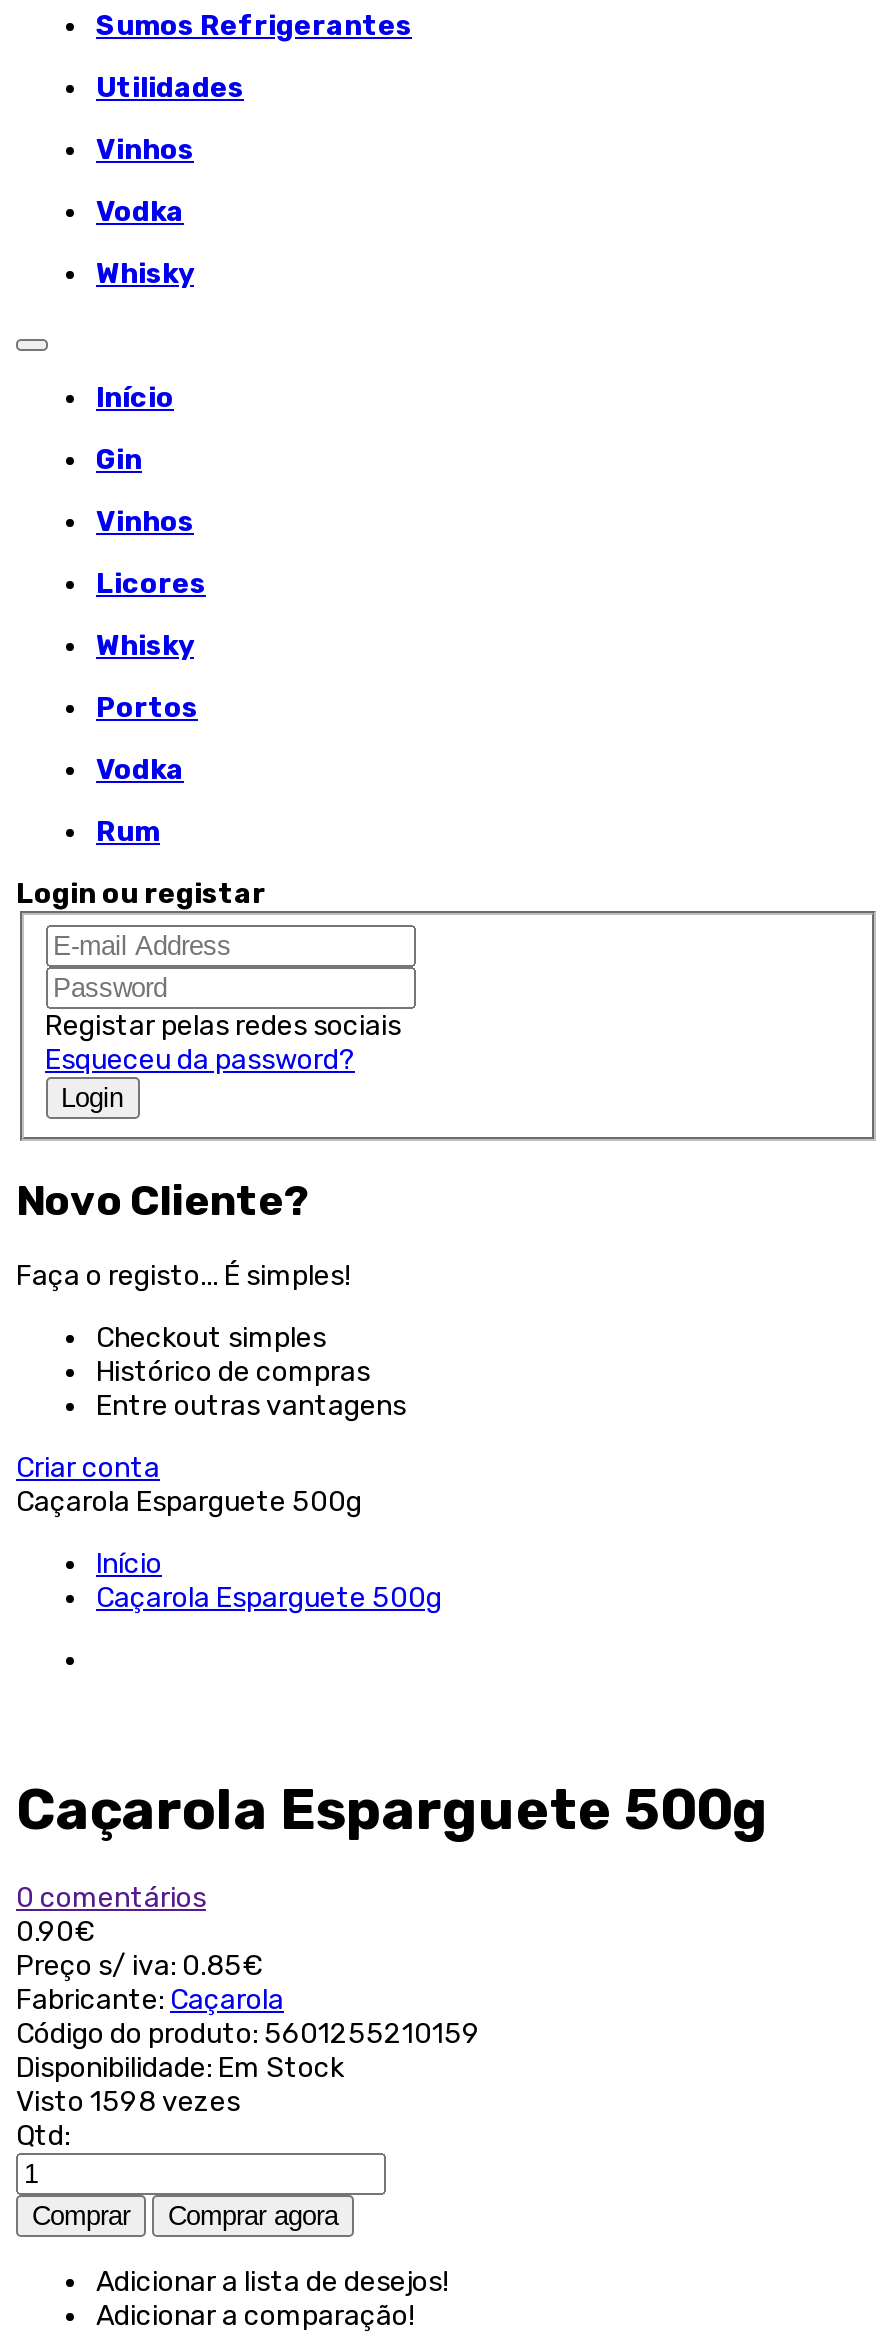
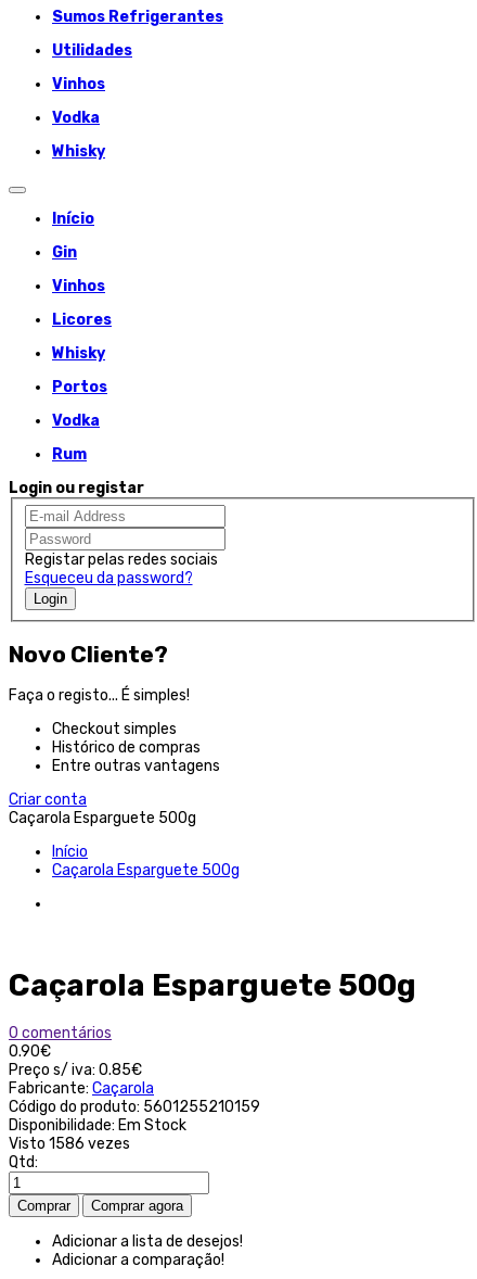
- Visto 1598 vezes
+ Visto 1586 vezes
